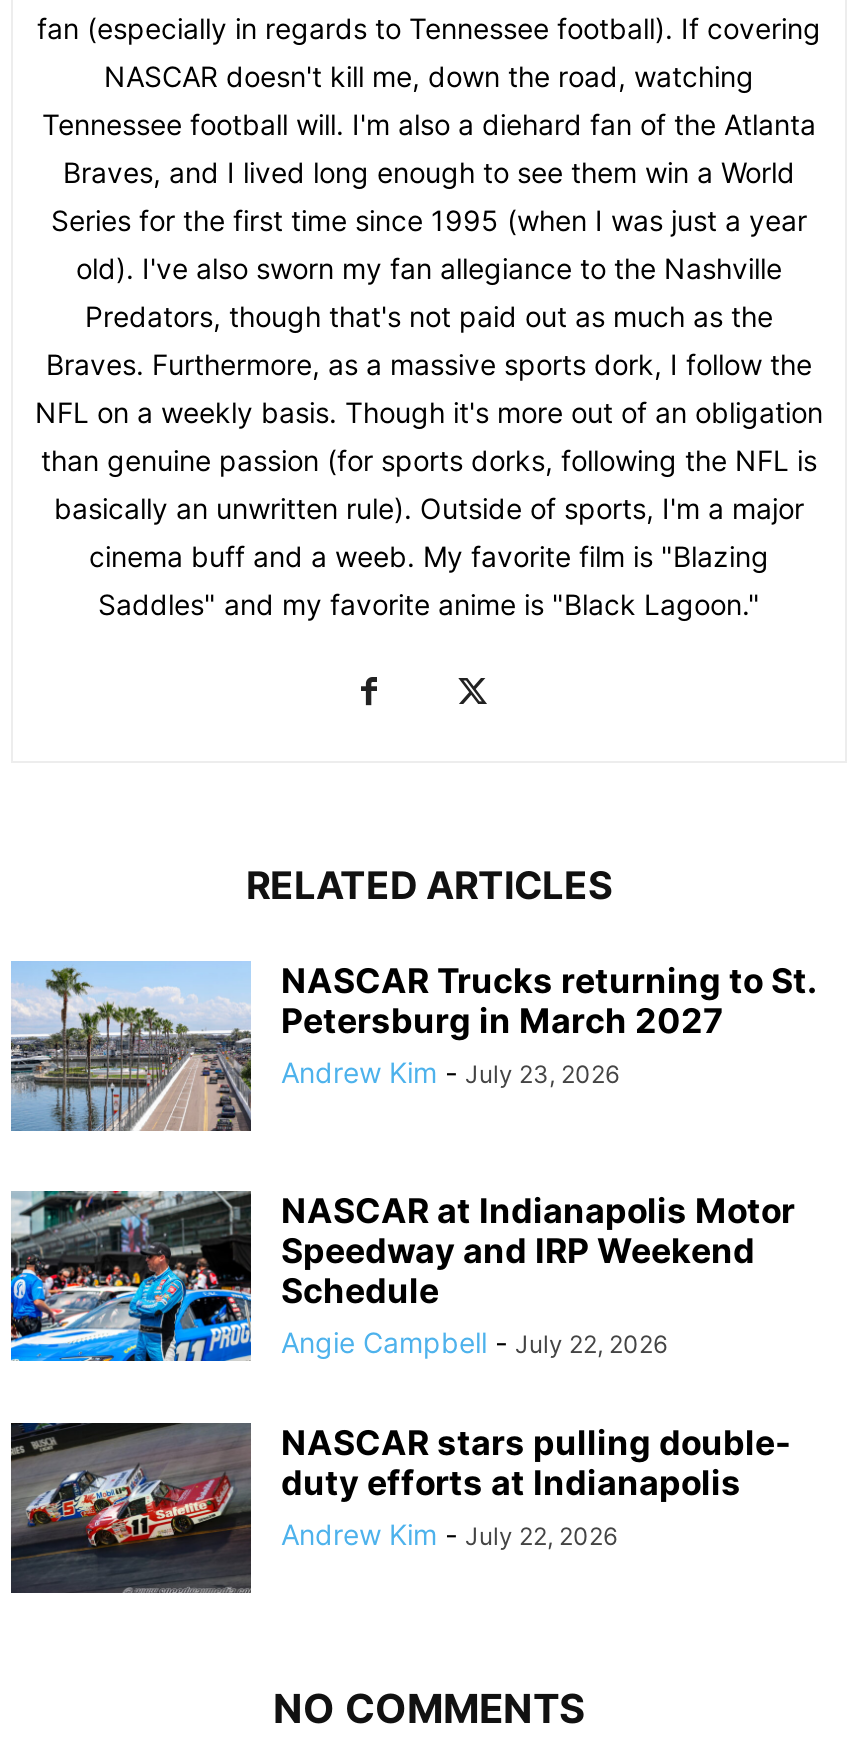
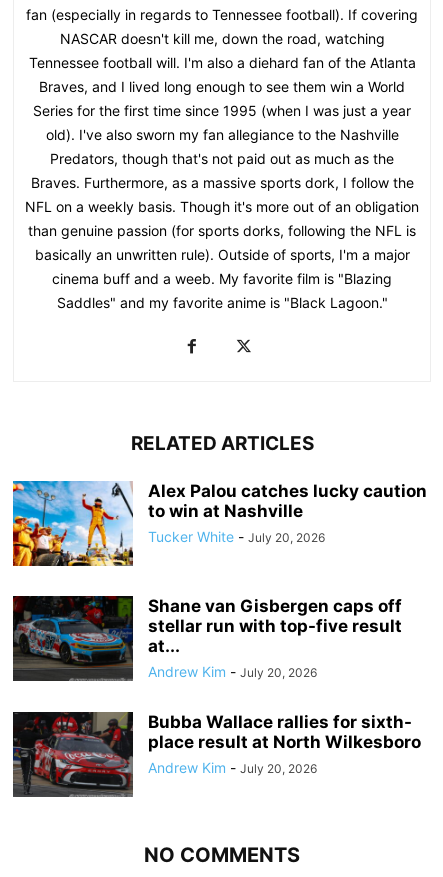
- [image]
- NASCAR Trucks returning to St.
- Petersburg in March 2027
- Andrew Kim - July 23, 2026
+ [image]
+ Alex Palou catches lucky caution
+ to win at Nashville
+ Tucker White - July 20, 2026

- [image]
- NASCAR at Indianapolis Motor
- Speedway and IRP Weekend
- Schedule
- Angie Campbell - July 22, 2026
+ [image]
+ Shane van Gisbergen caps off
+ stellar run with top-five result
+ at...
+ Andrew Kim - July 20, 2026

- [image]
- NASCAR stars pulling double-
- duty efforts at Indianapolis
- Andrew Kim - July 22, 2026
+ [image]
+ Bubba Wallace rallies for sixth-
+ place result at North Wilkesboro
+ Andrew Kim - July 20, 2026
